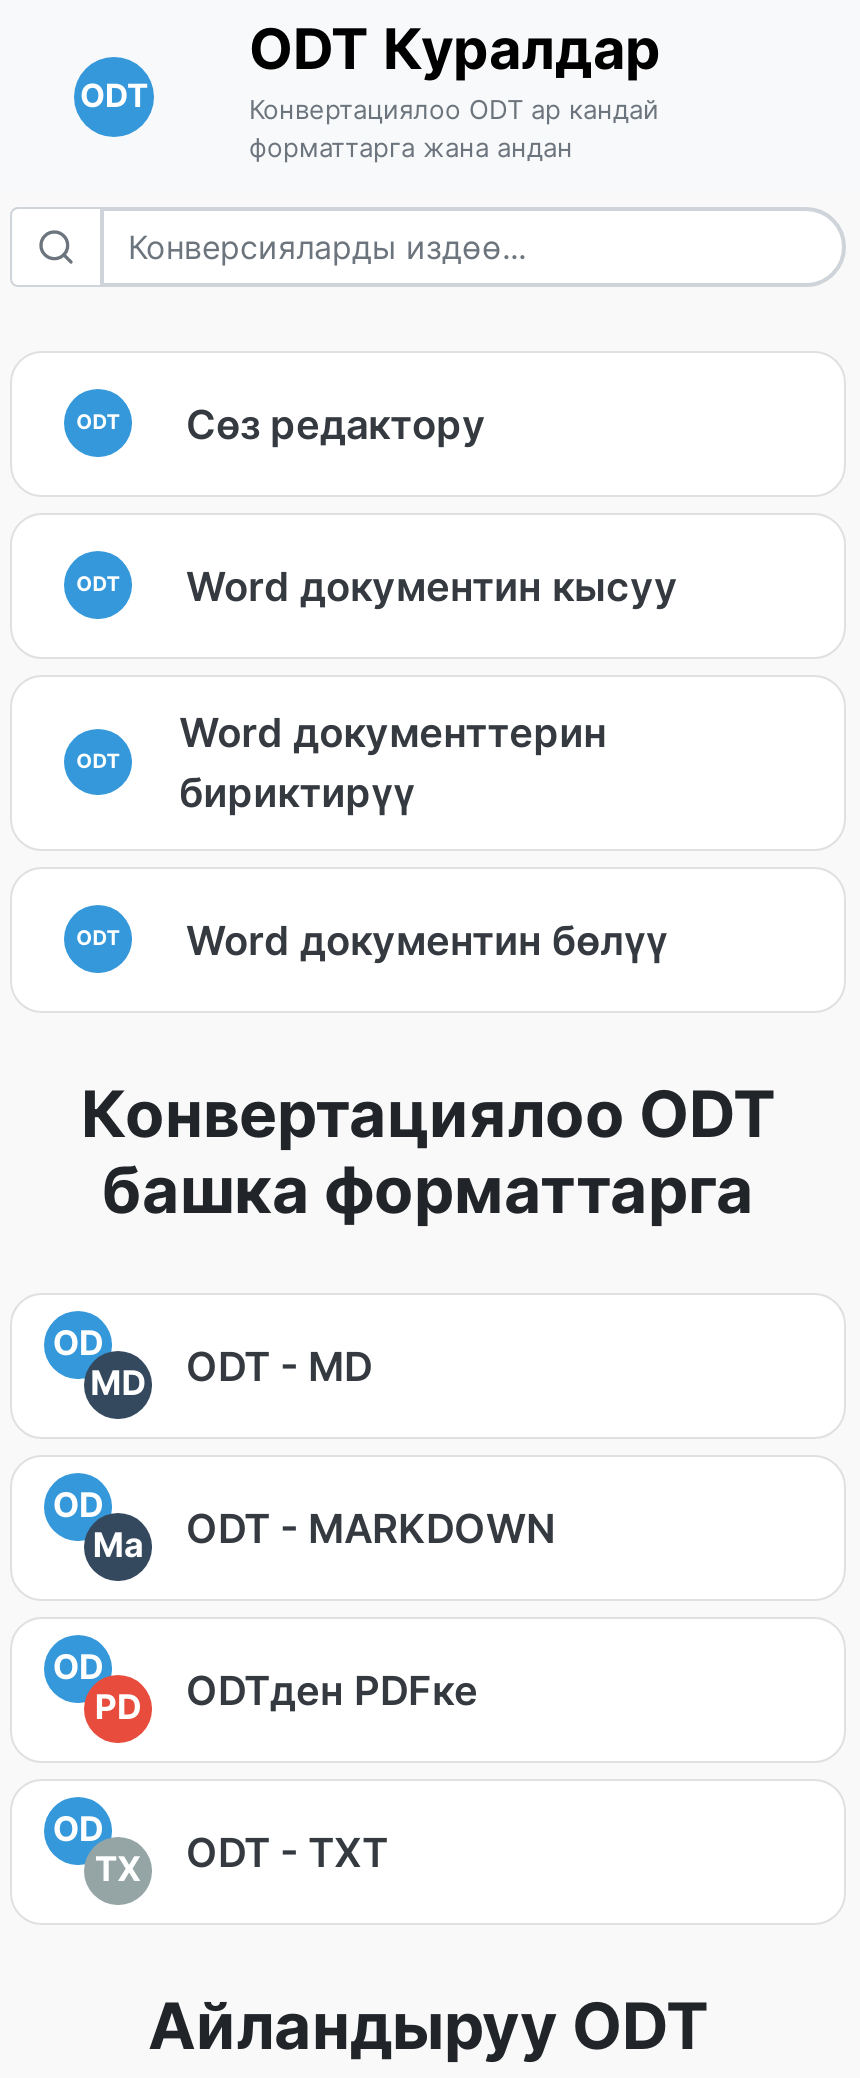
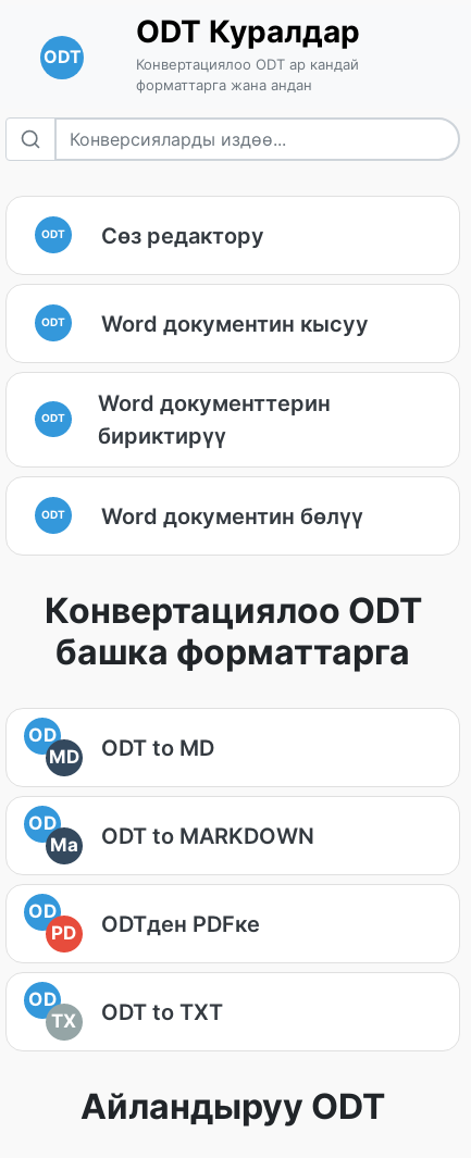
- ODT - MD
+ ODT to MD

- ODT - MARKDOWN
+ ODT to MARKDOWN

- ODT - TXT
+ ODT to TXT
